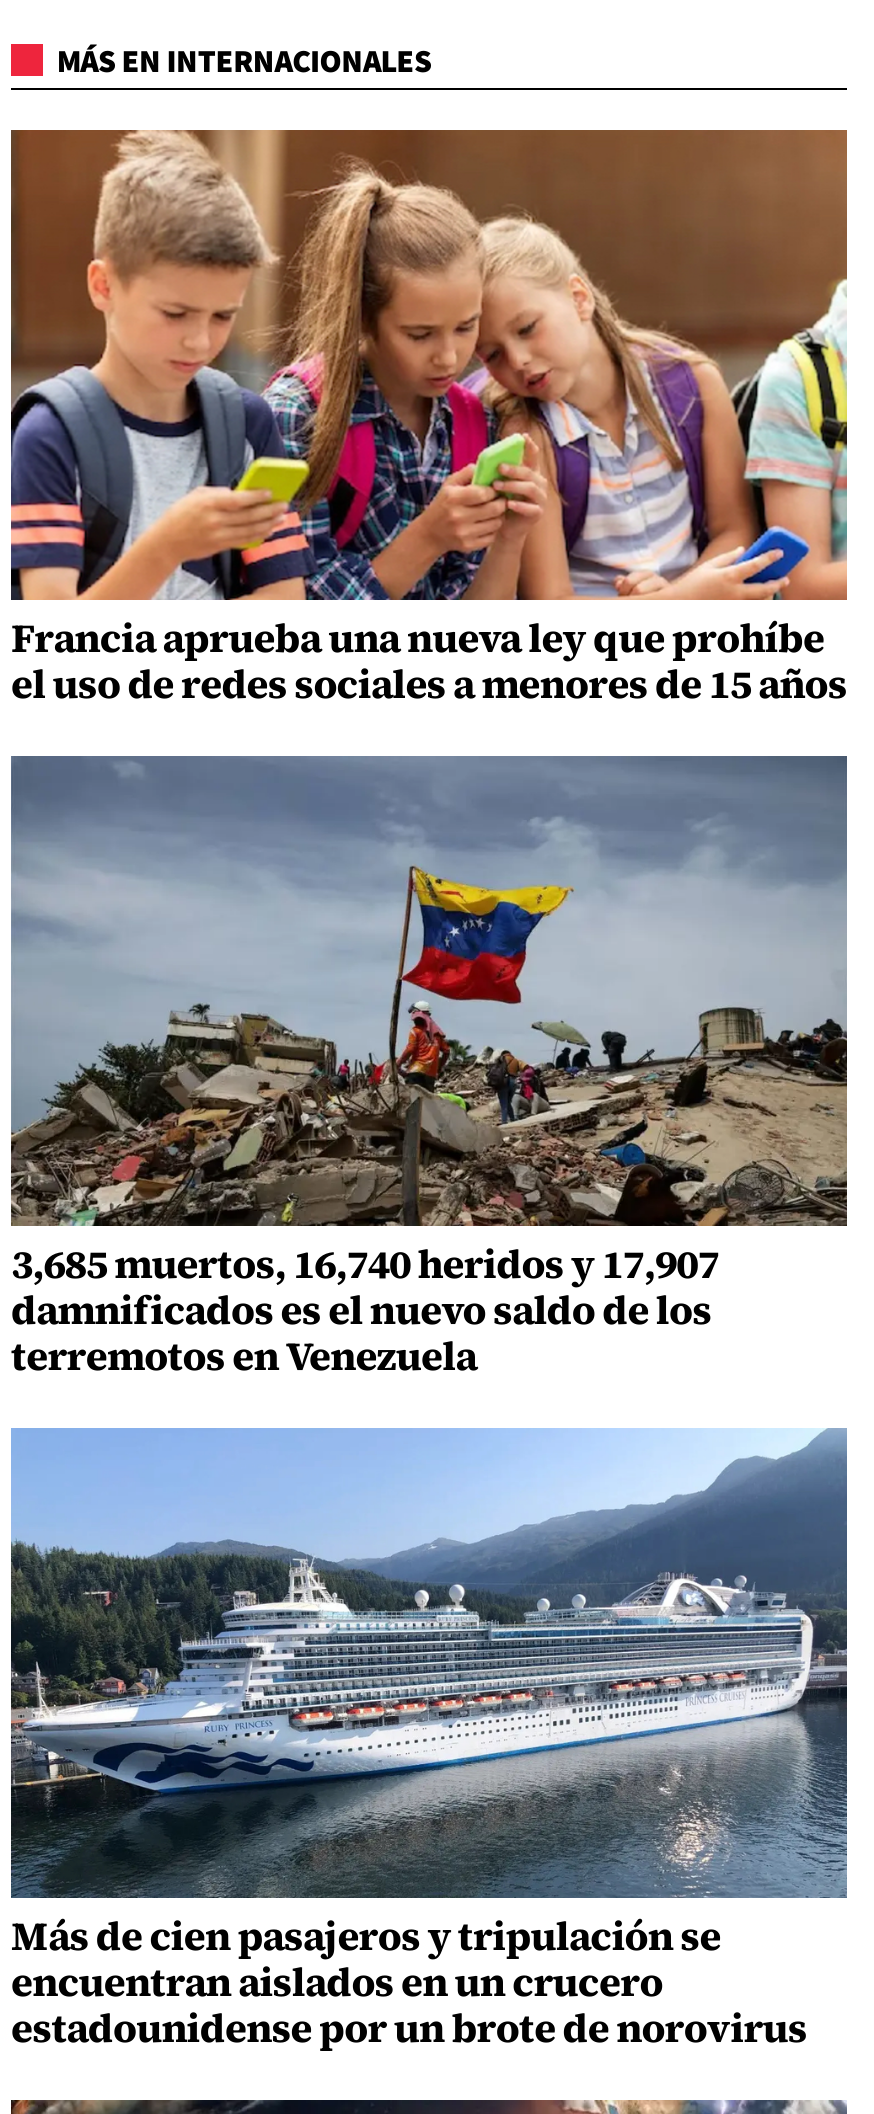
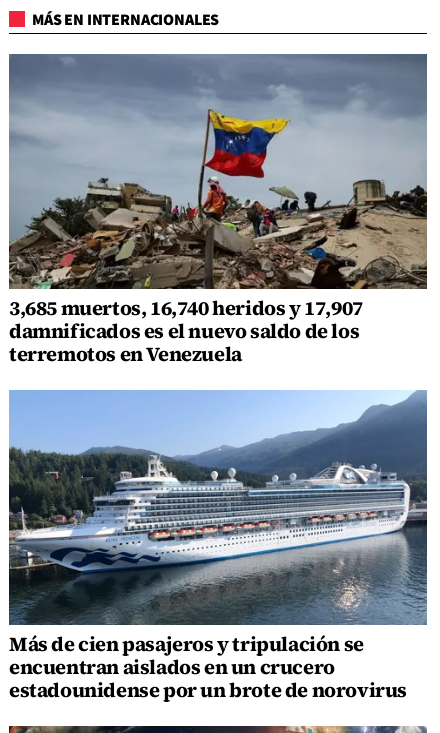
- [image]
- Francia aprueba una nueva ley que prohíbe
- el uso de redes sociales a menores de 15 años
